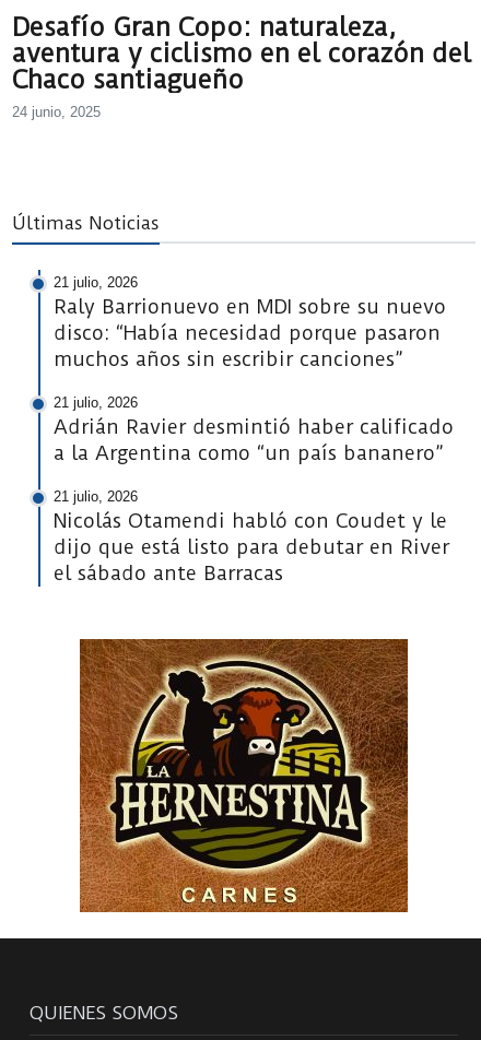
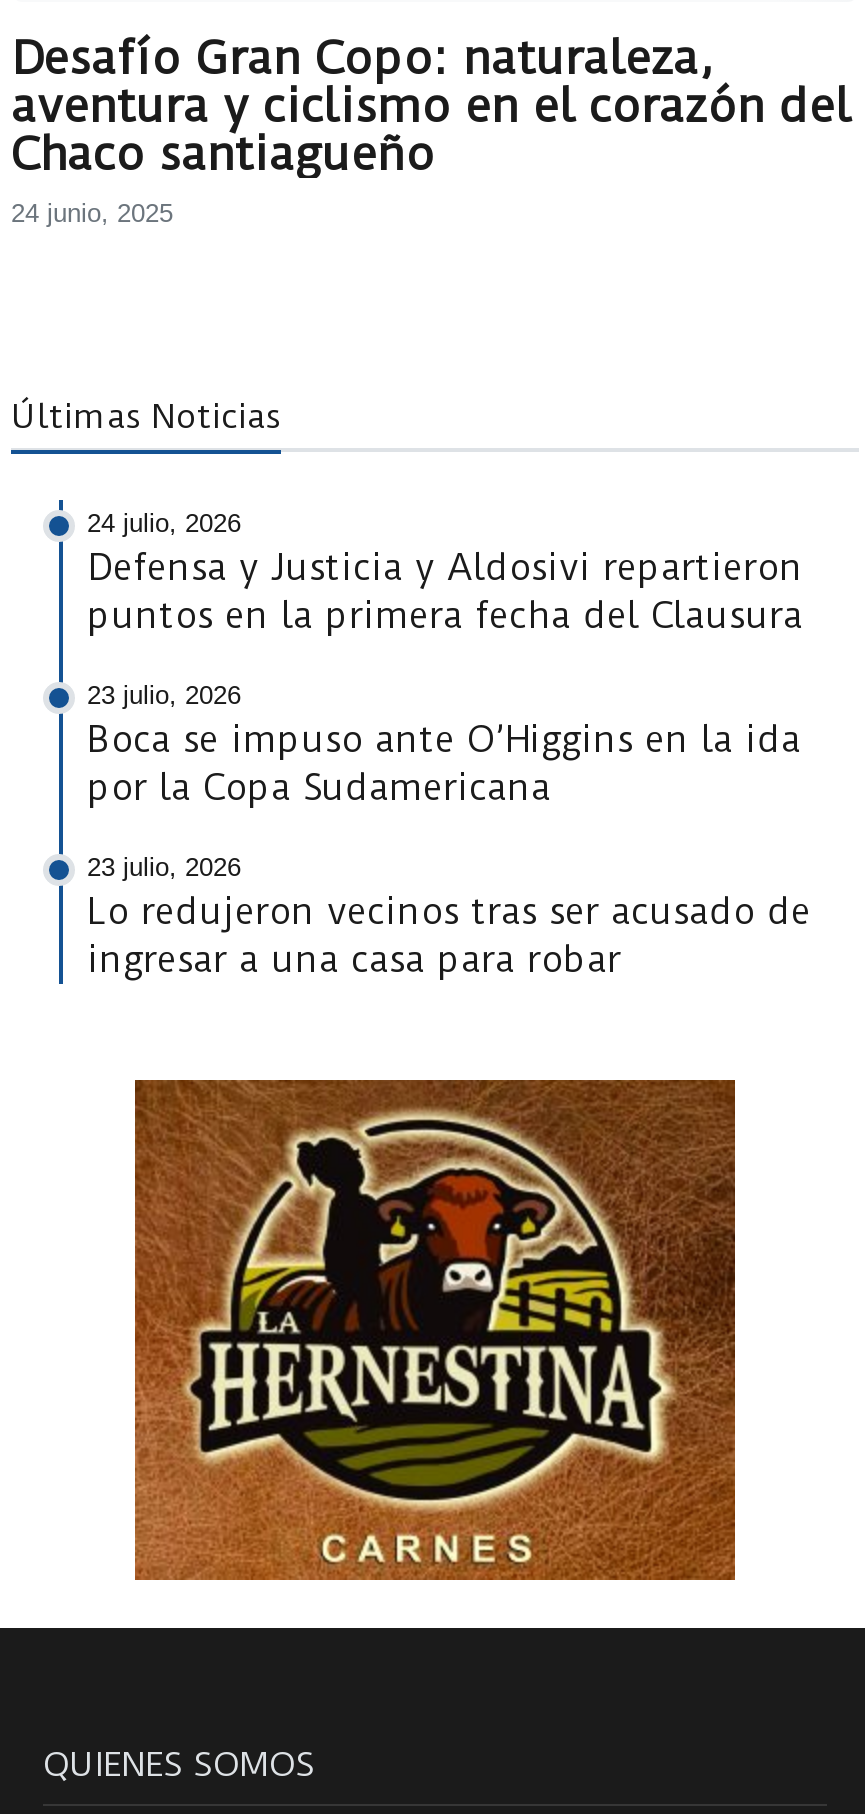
- 21 julio, 2026
- Raly Barrionuevo en MDI sobre su nuevo
- disco: “Había necesidad porque pasaron
- muchos años sin escribir canciones”
+ 24 julio, 2026
+ Defensa y Justicia y Aldosivi repartieron
+ puntos en la primera fecha del Clausura

- 21 julio, 2026
- Adrián Ravier desmintió haber calificado
- a la Argentina como “un país bananero”
+ 23 julio, 2026
+ Boca se impuso ante O’Higgins en la ida
+ por la Copa Sudamericana

- 21 julio, 2026
- Nicolás Otamendi habló con Coudet y le
- dijo que está listo para debutar en River
- el sábado ante Barracas
+ 23 julio, 2026
+ Lo redujeron vecinos tras ser acusado de
+ ingresar a una casa para robar
